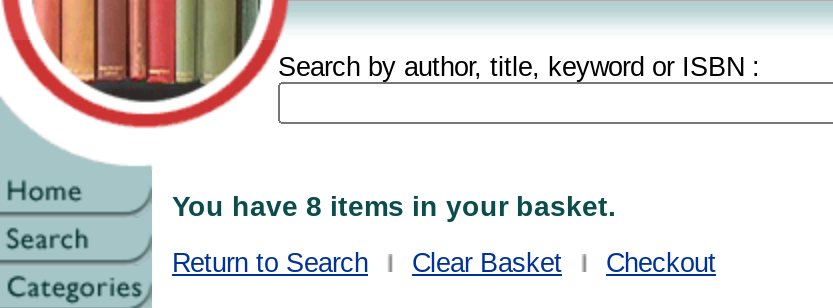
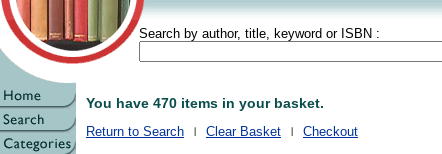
- You have 8 items in your basket.
+ You have 470 items in your basket.
